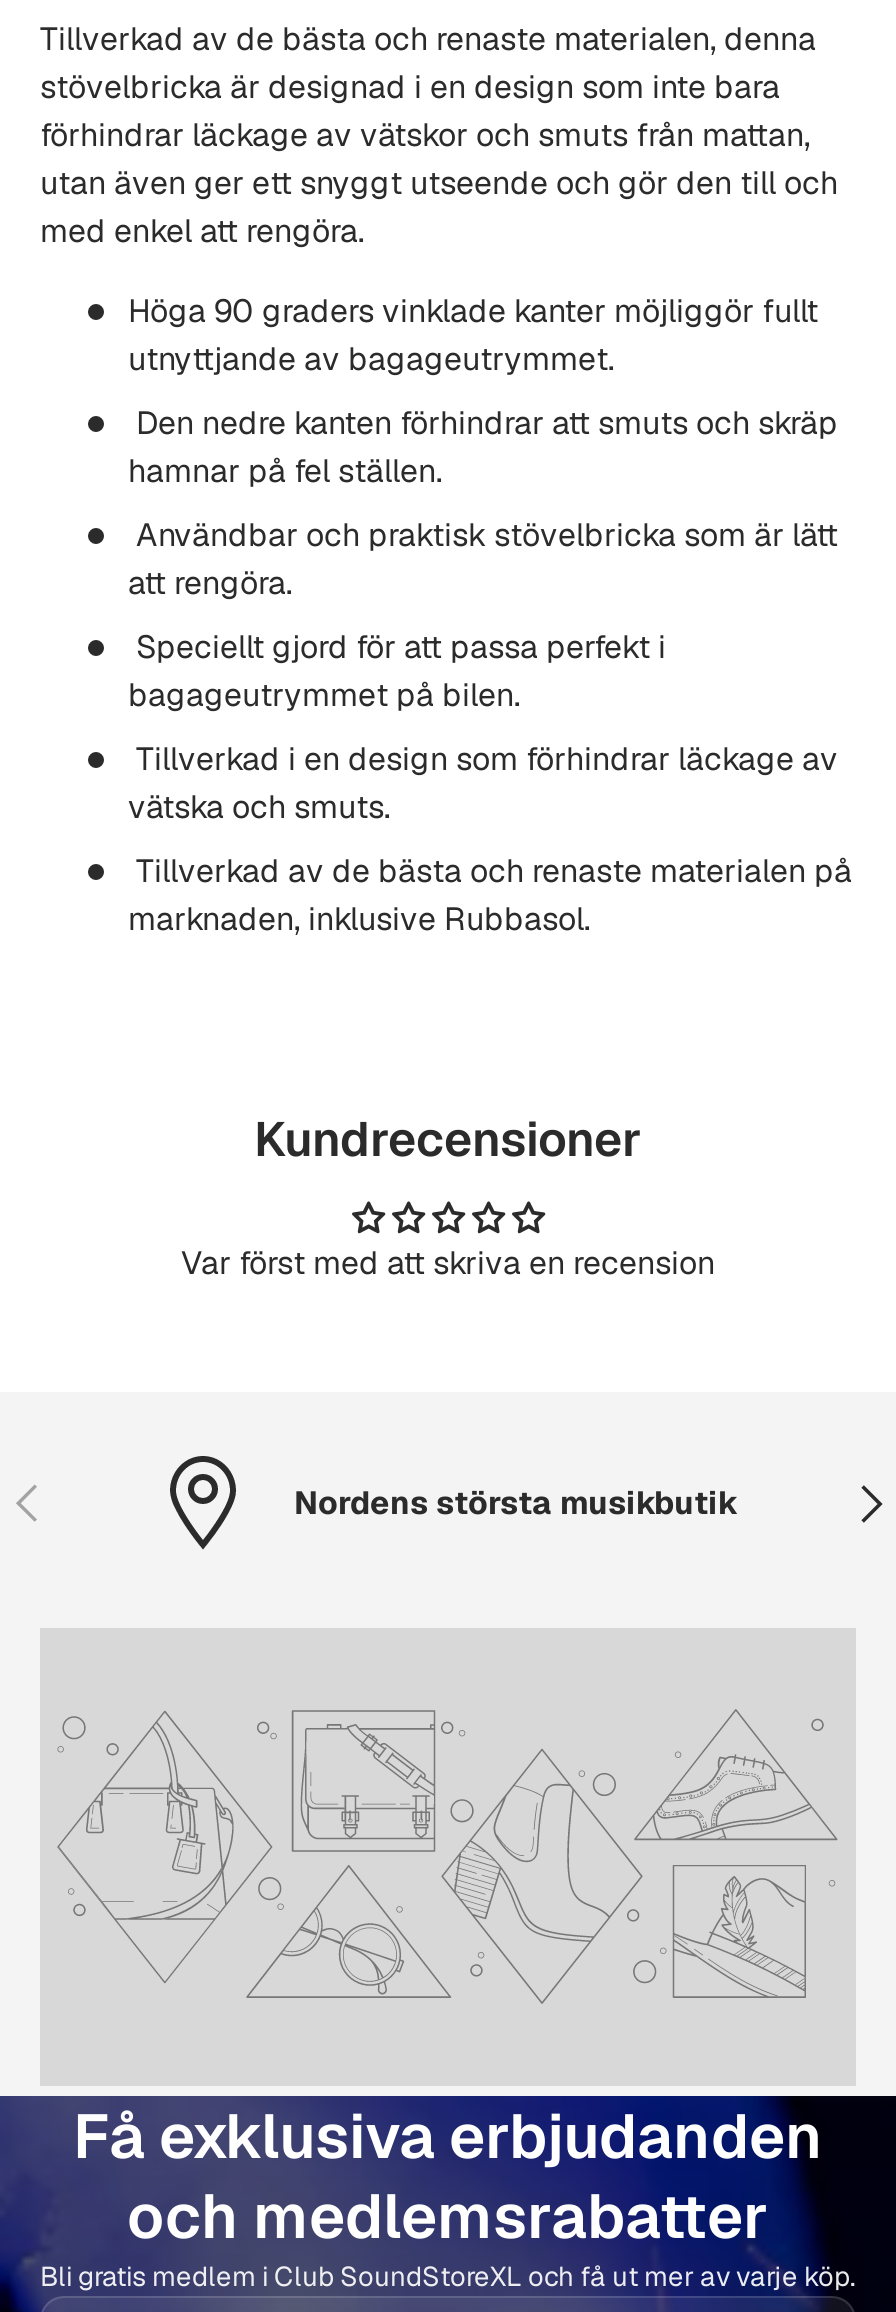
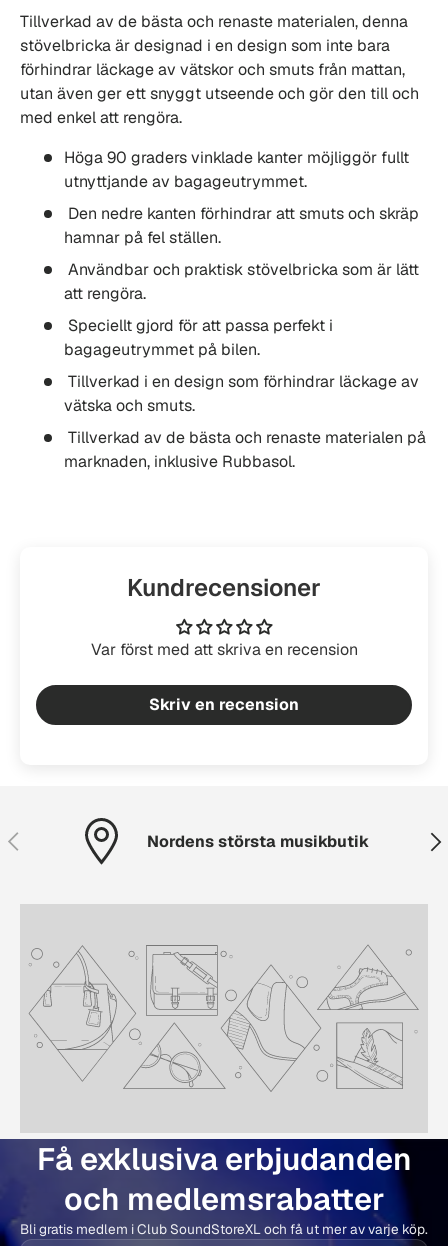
+ Skriv en recension
